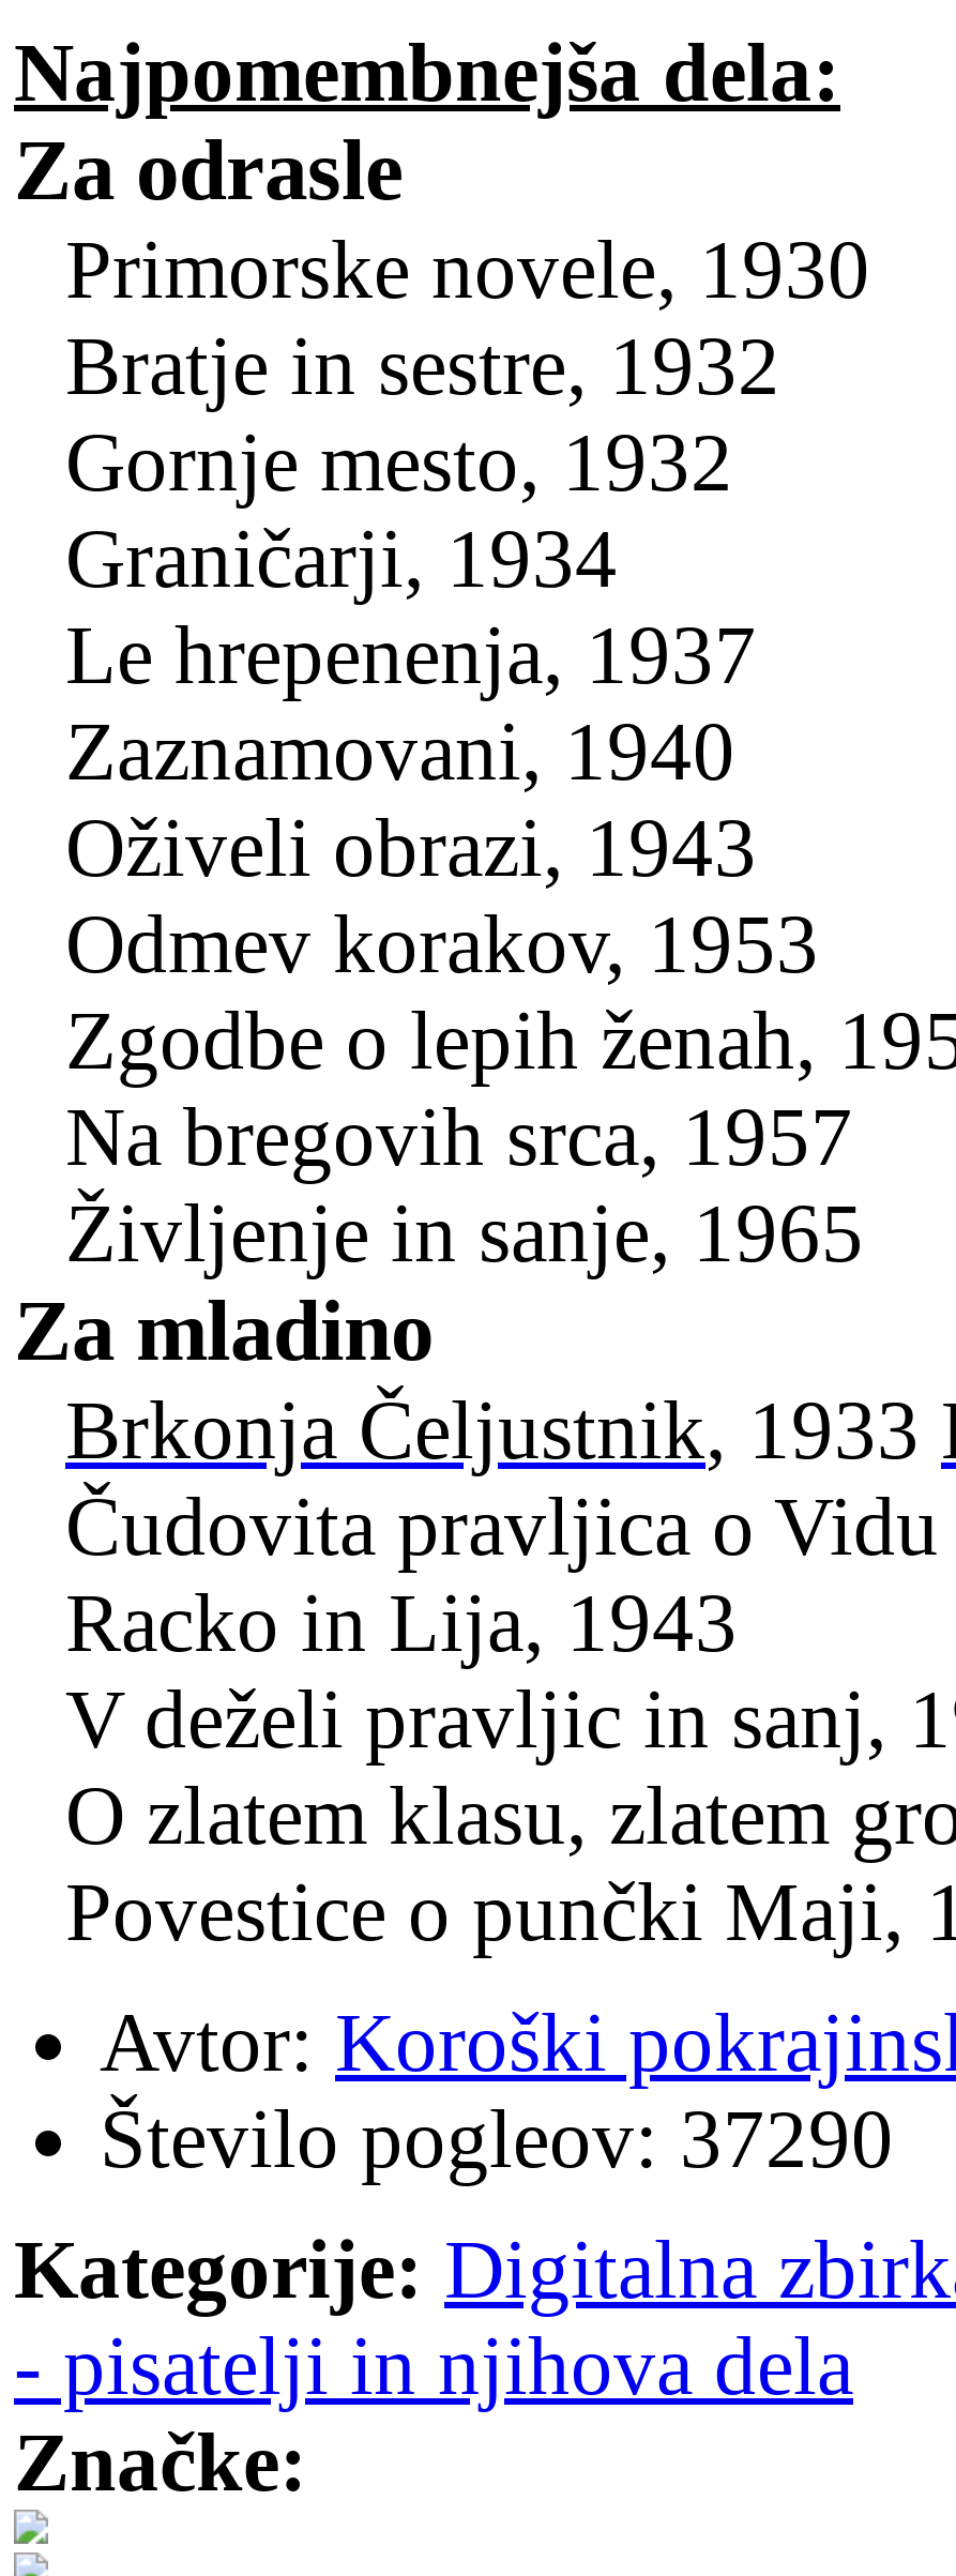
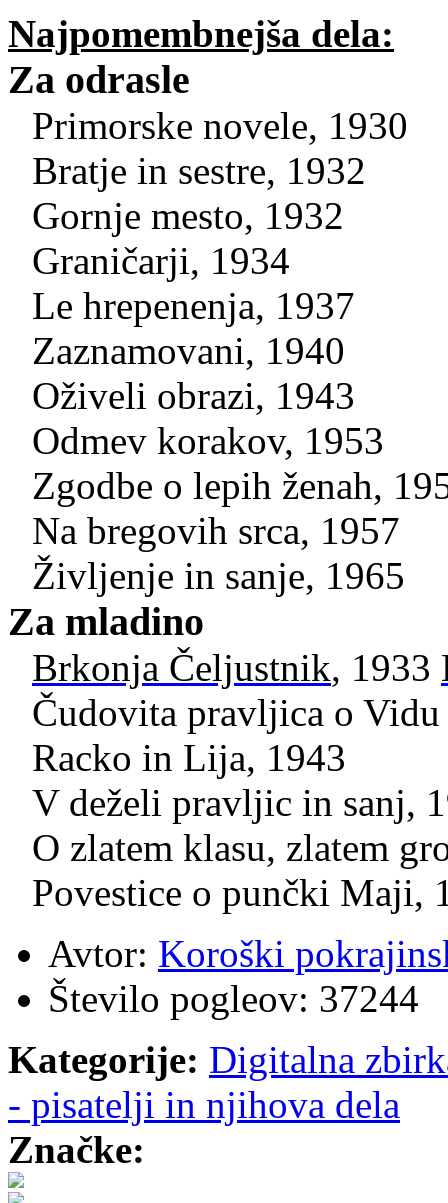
- Število pogleov: 37290
+ Število pogleov: 37244
